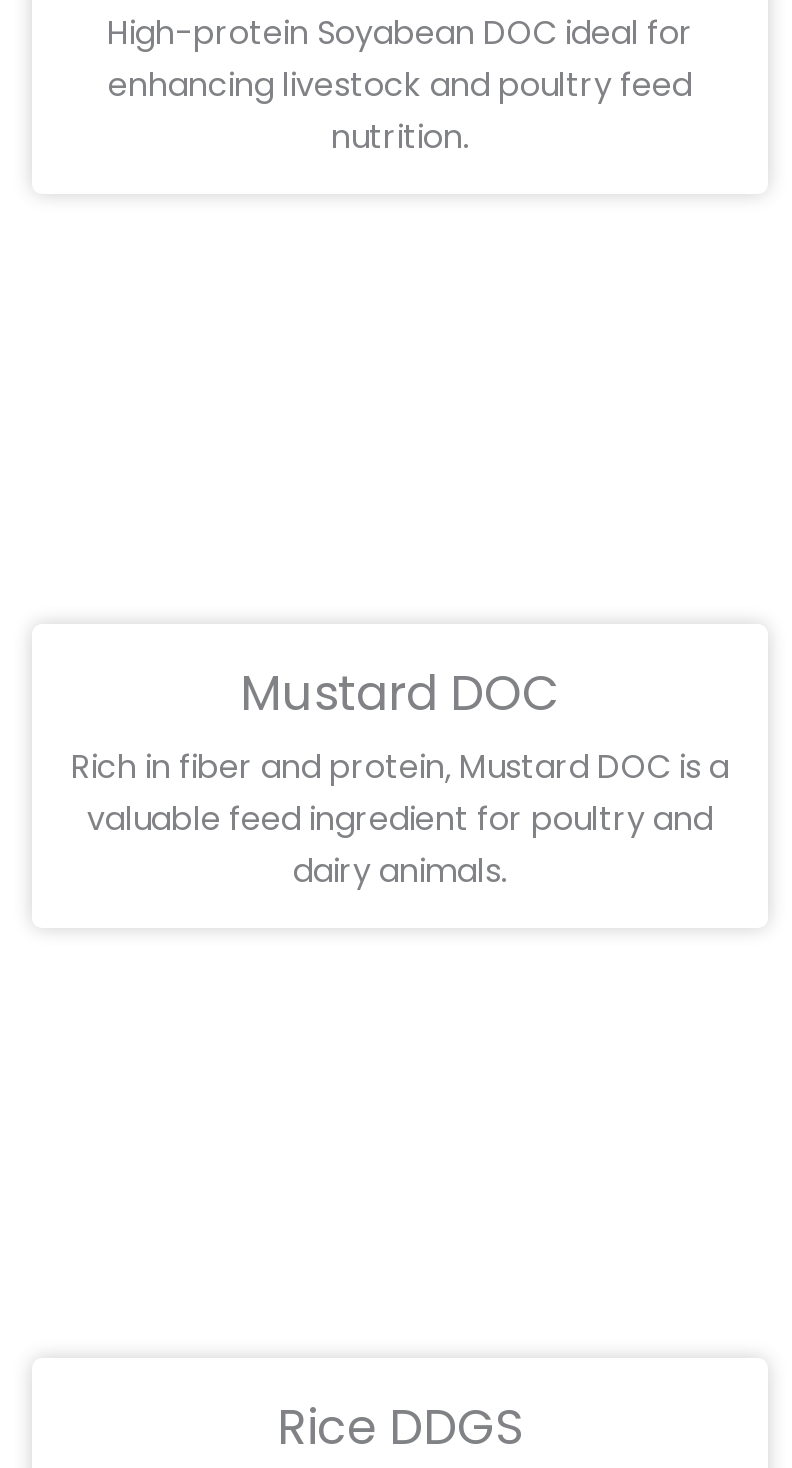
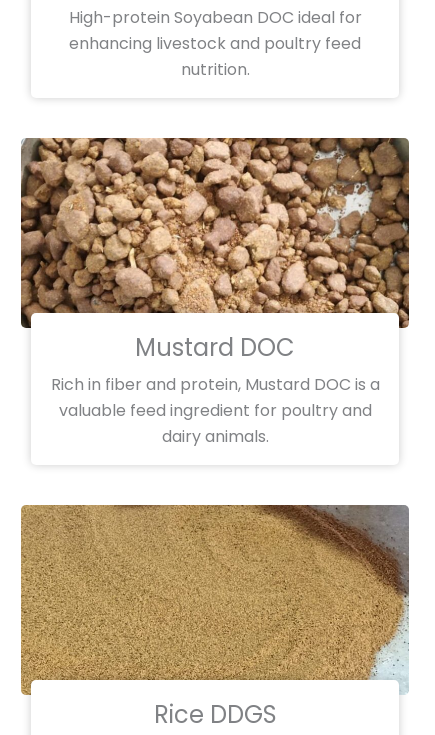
+ [image]

+ [image]
